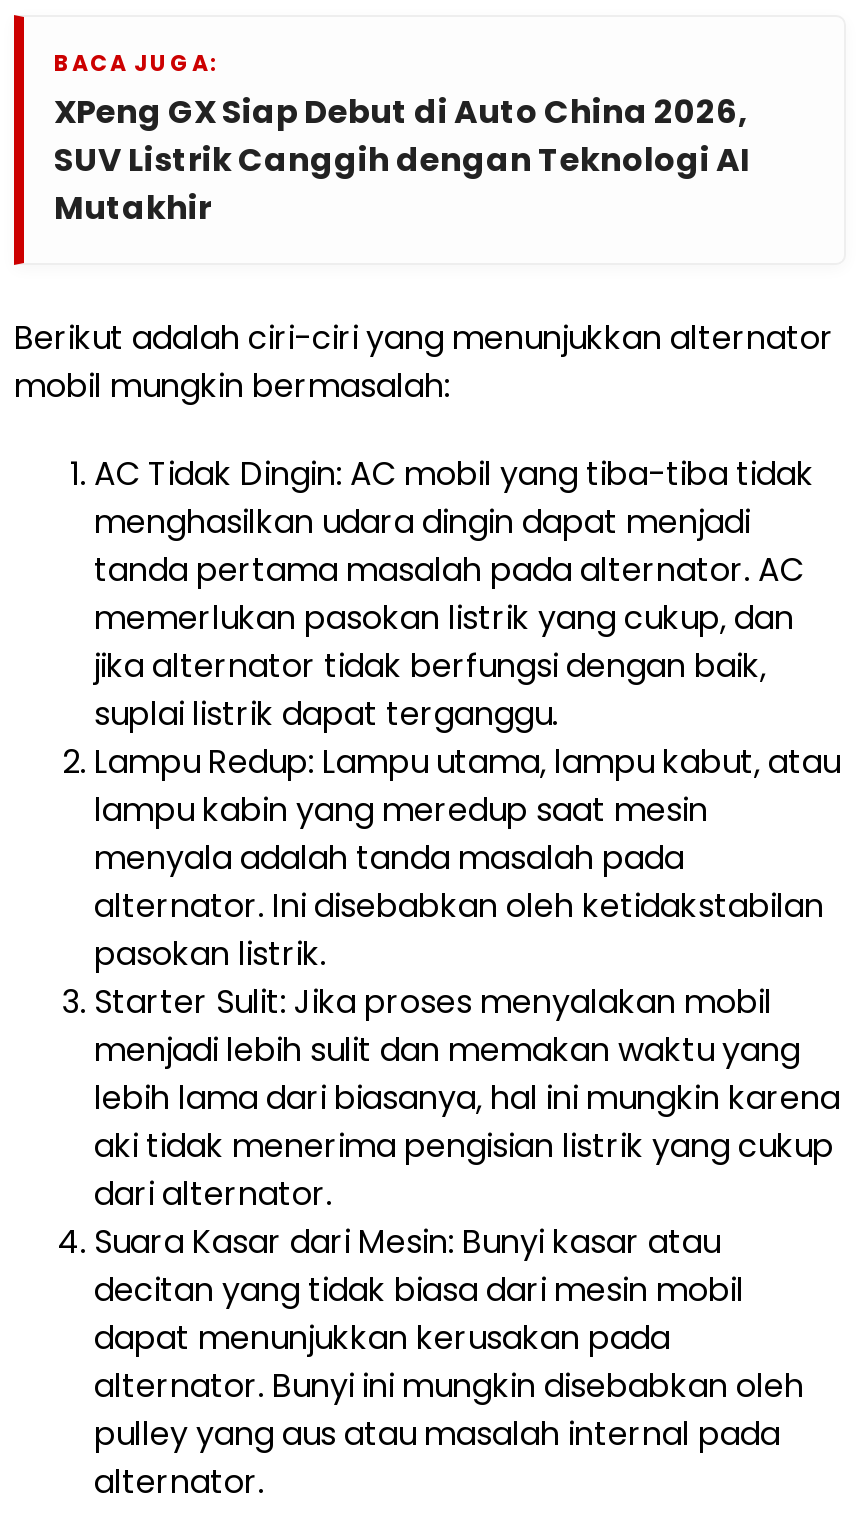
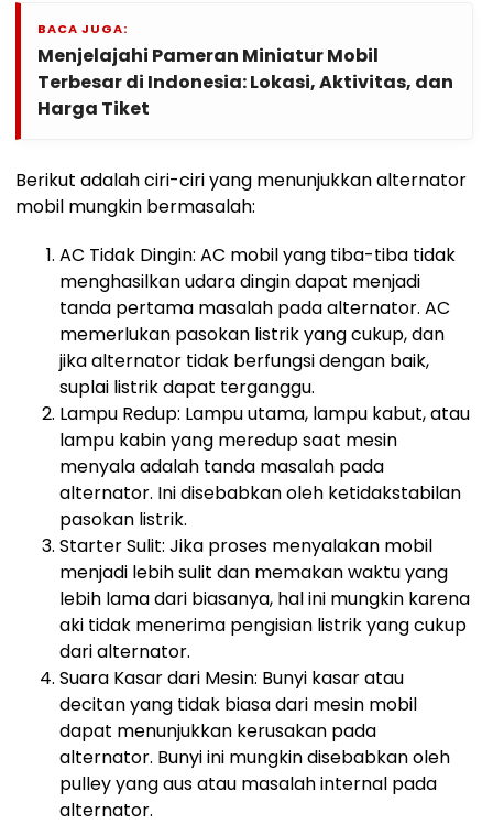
- XPeng GX Siap Debut di Auto China 2026,
- SUV Listrik Canggih dengan Teknologi AI
- Mutakhir
+ Menjelajahi Pameran Miniatur Mobil
+ Terbesar di Indonesia: Lokasi, Aktivitas, dan
+ Harga Tiket
